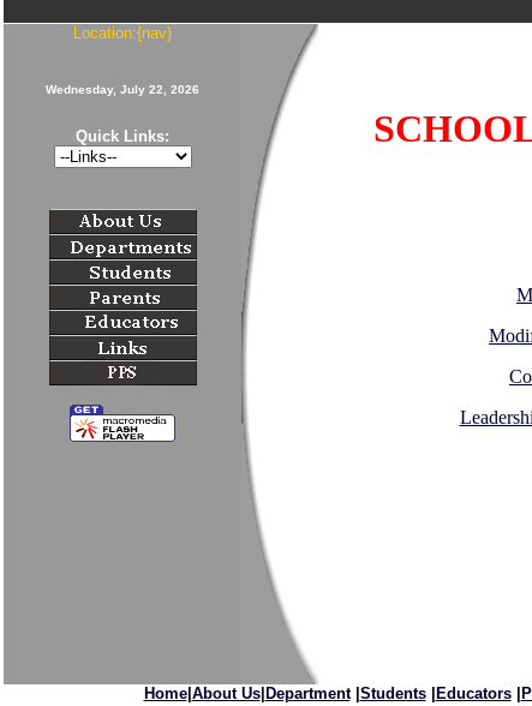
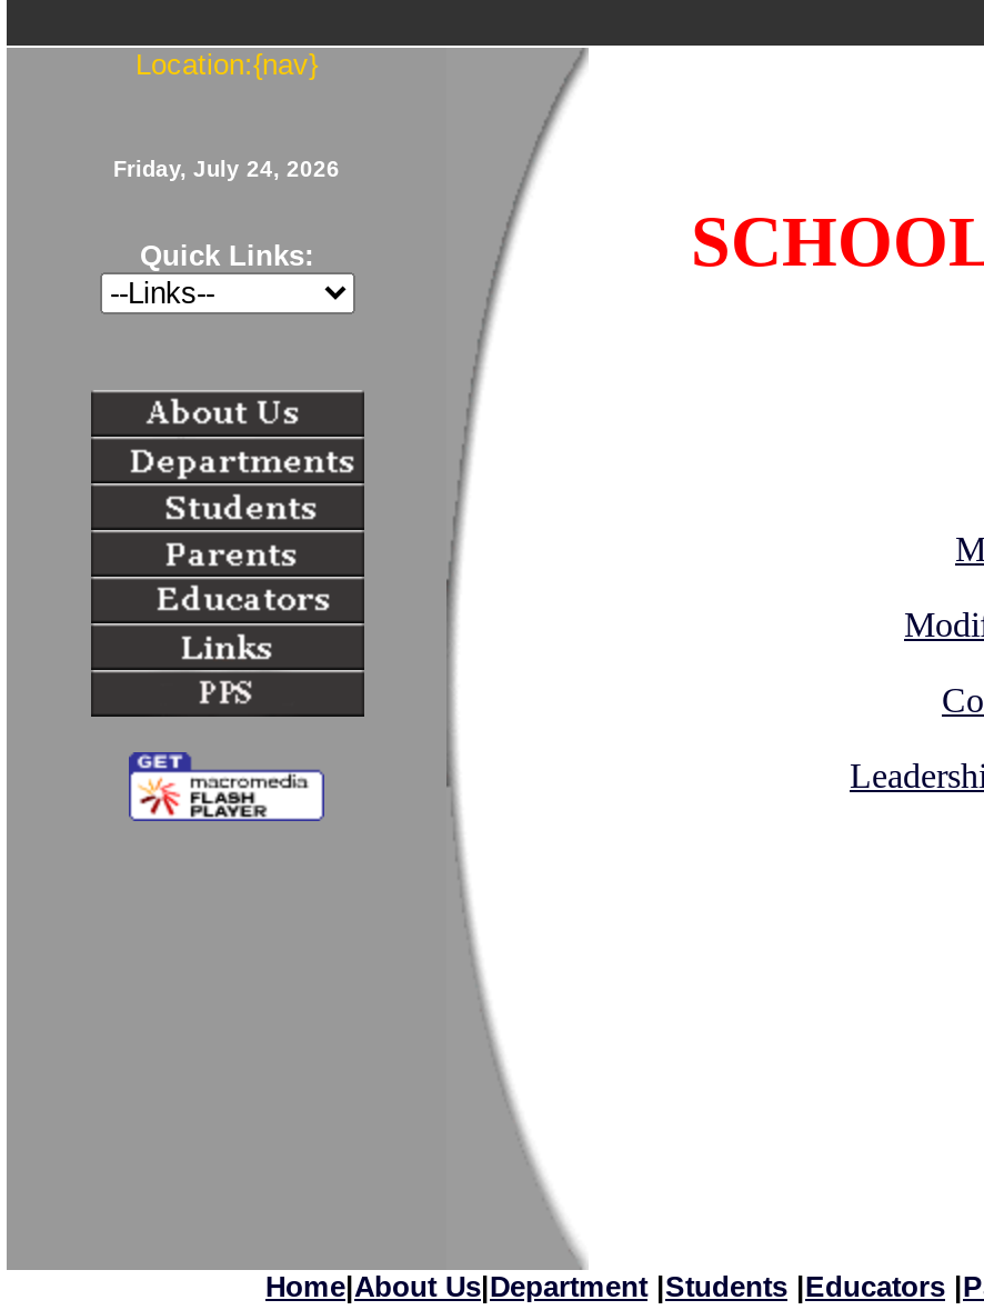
- Wednesday, July 22, 2026
+ Friday, July 24, 2026
